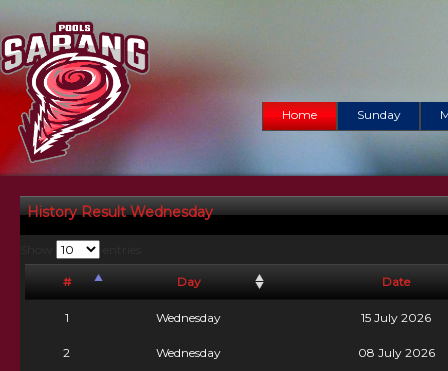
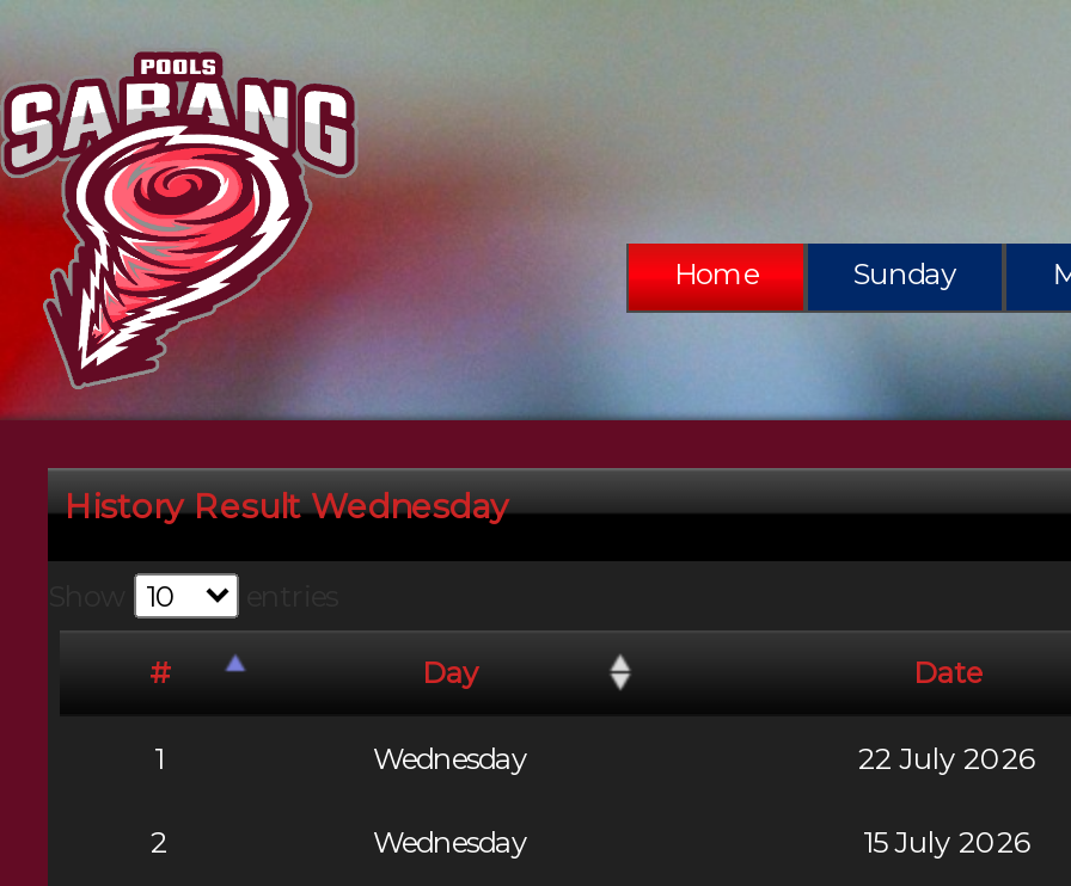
- 15 July 2026
+ 22 July 2026

- 08 July 2026
+ 15 July 2026
